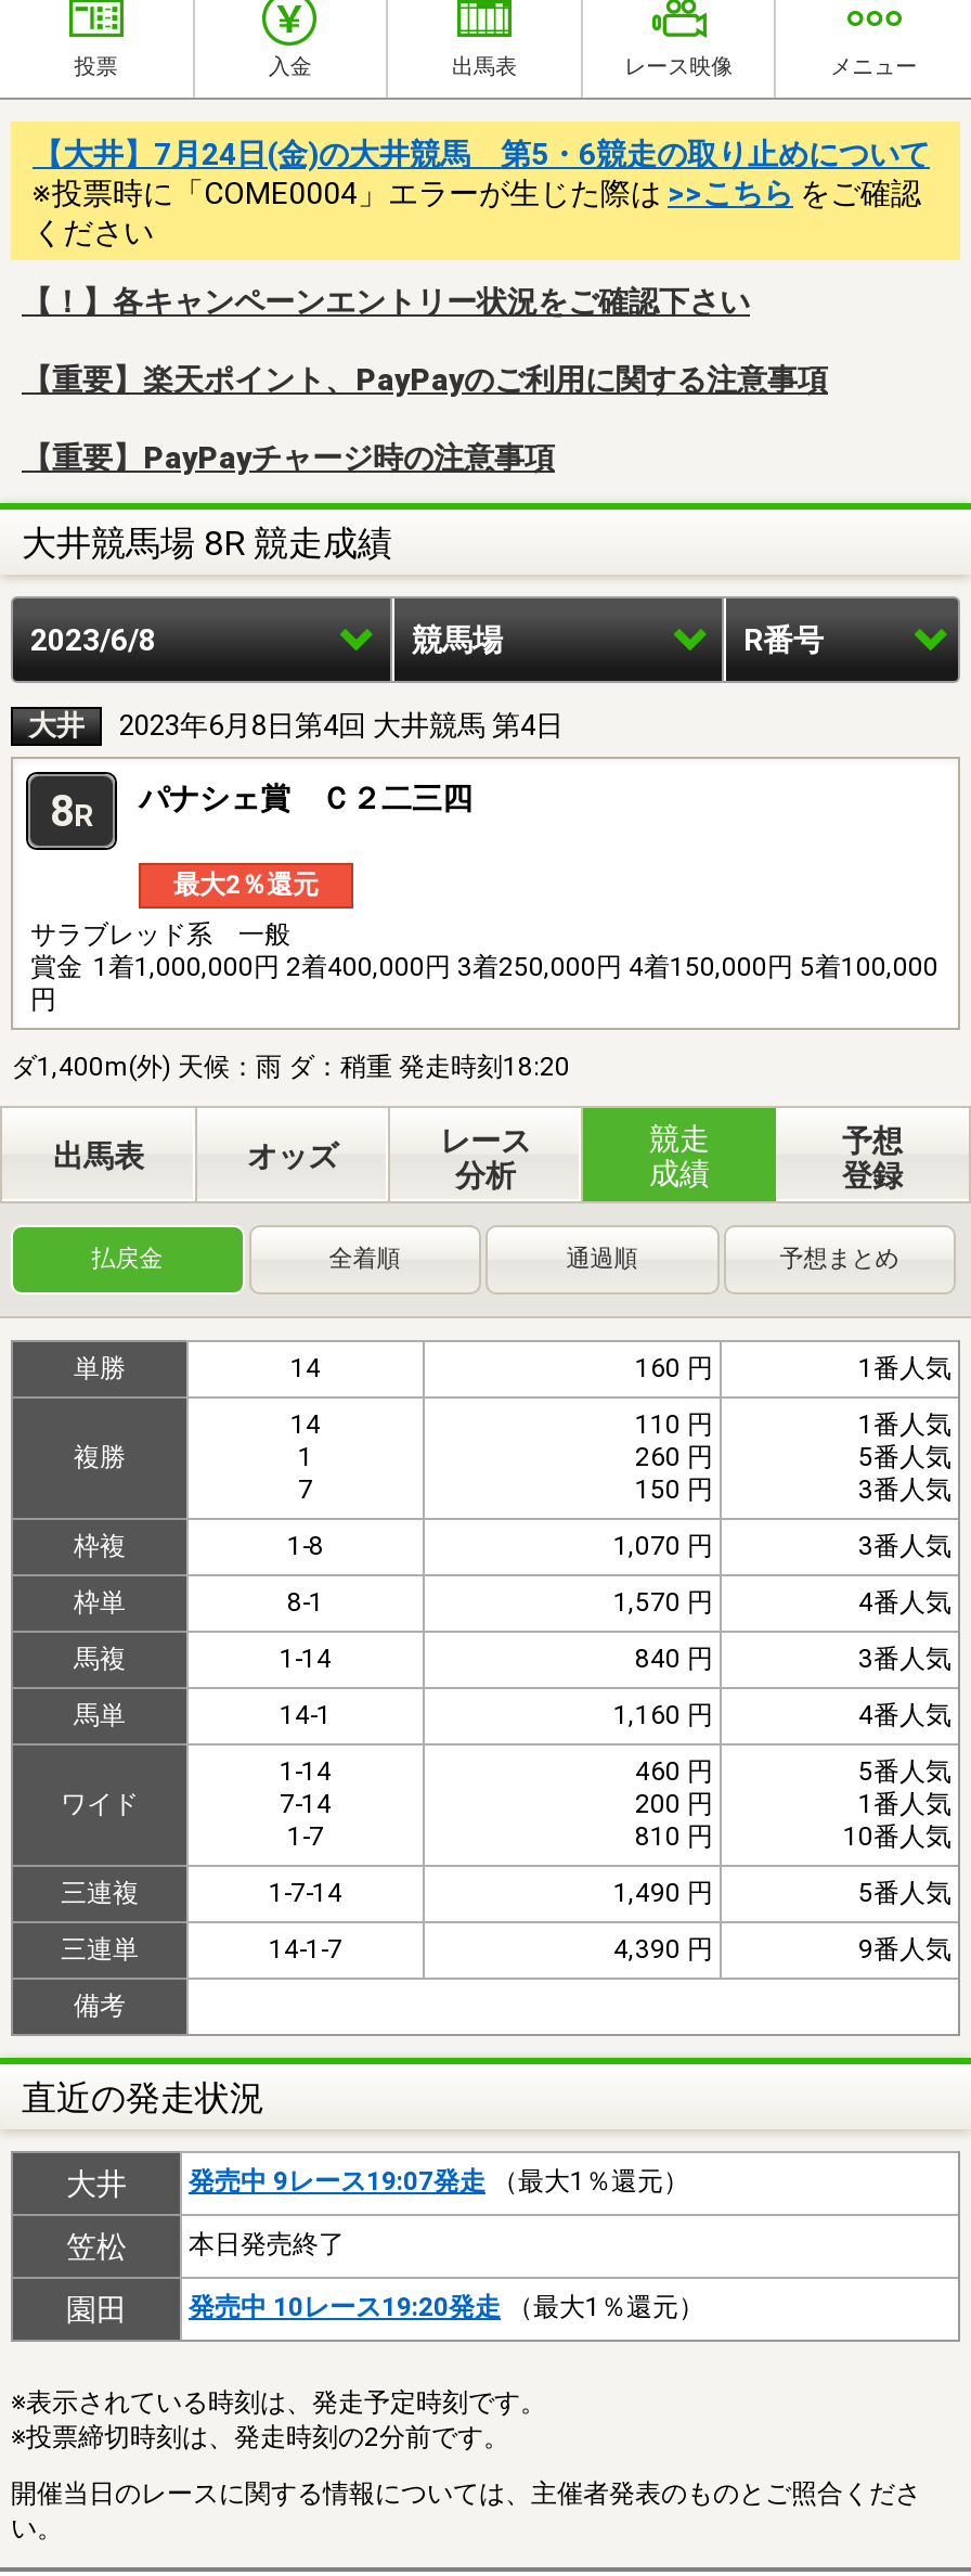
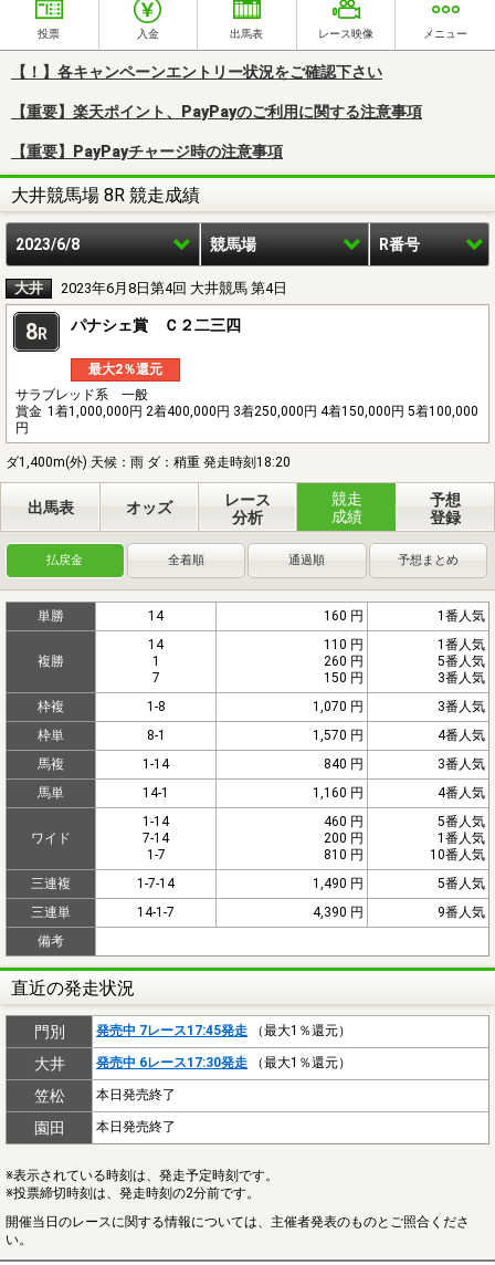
- 【大井】7月24日(金)の大井競馬 第5・6競走の取り止めについて
- ※投票時に「COME0004」エラーが生じた際は>>こちらをご確認
- ください

moved up: 【！】各キャンペーンエントリー状況をご確認下さい | 【重要】楽天ポイント、PayPayのご利用に関する注意事項 | 【重要】PayPayチャージ時の注意事項 | ... | 備考 | 直近の発走状況

+ 門別
+ 発売中 7レース17:45発走（最大1％還元）

- 発売中 9レース19:07発走（最大1％還元）
+ 発売中 6レース17:30発走（最大1％還元）

- 発売中 10レース19:20発走（最大1％還元）
+ 本日発売終了
